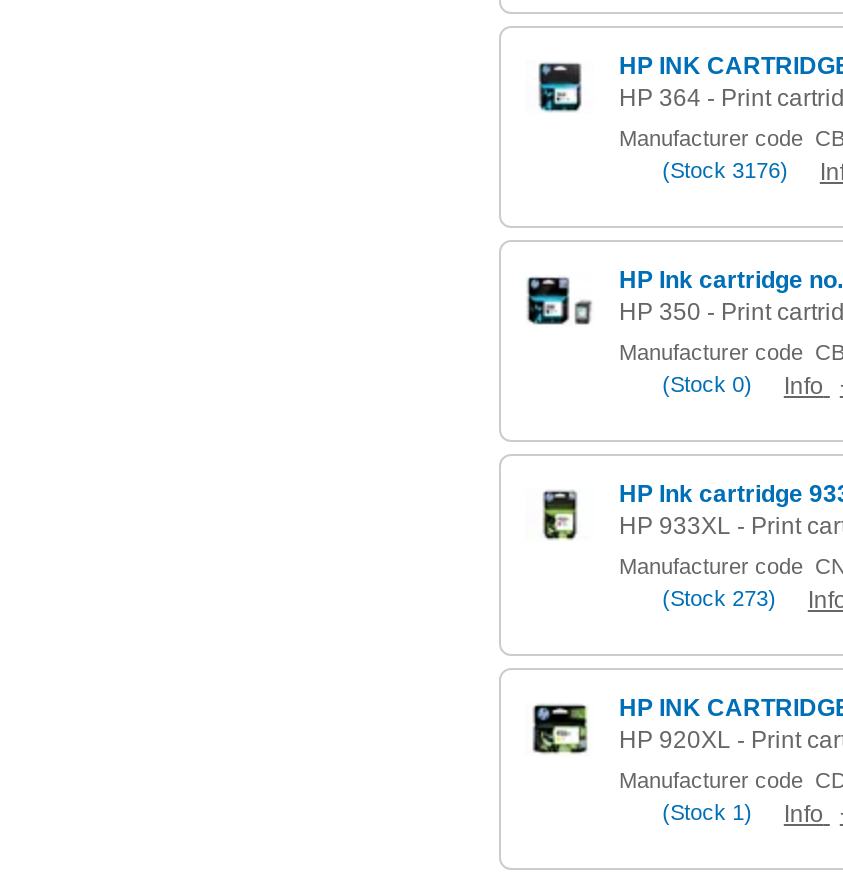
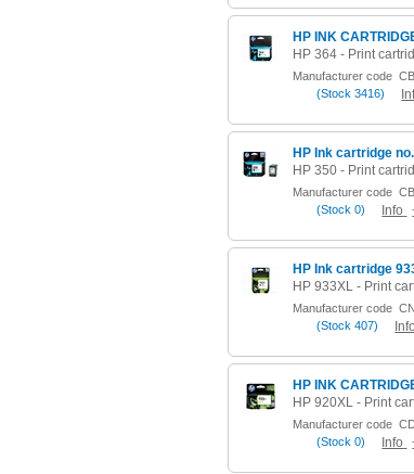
- (Stock 3176)
+ (Stock 3416)

- (Stock 273)
+ (Stock 407)

- (Stock 1)
+ (Stock 0)
